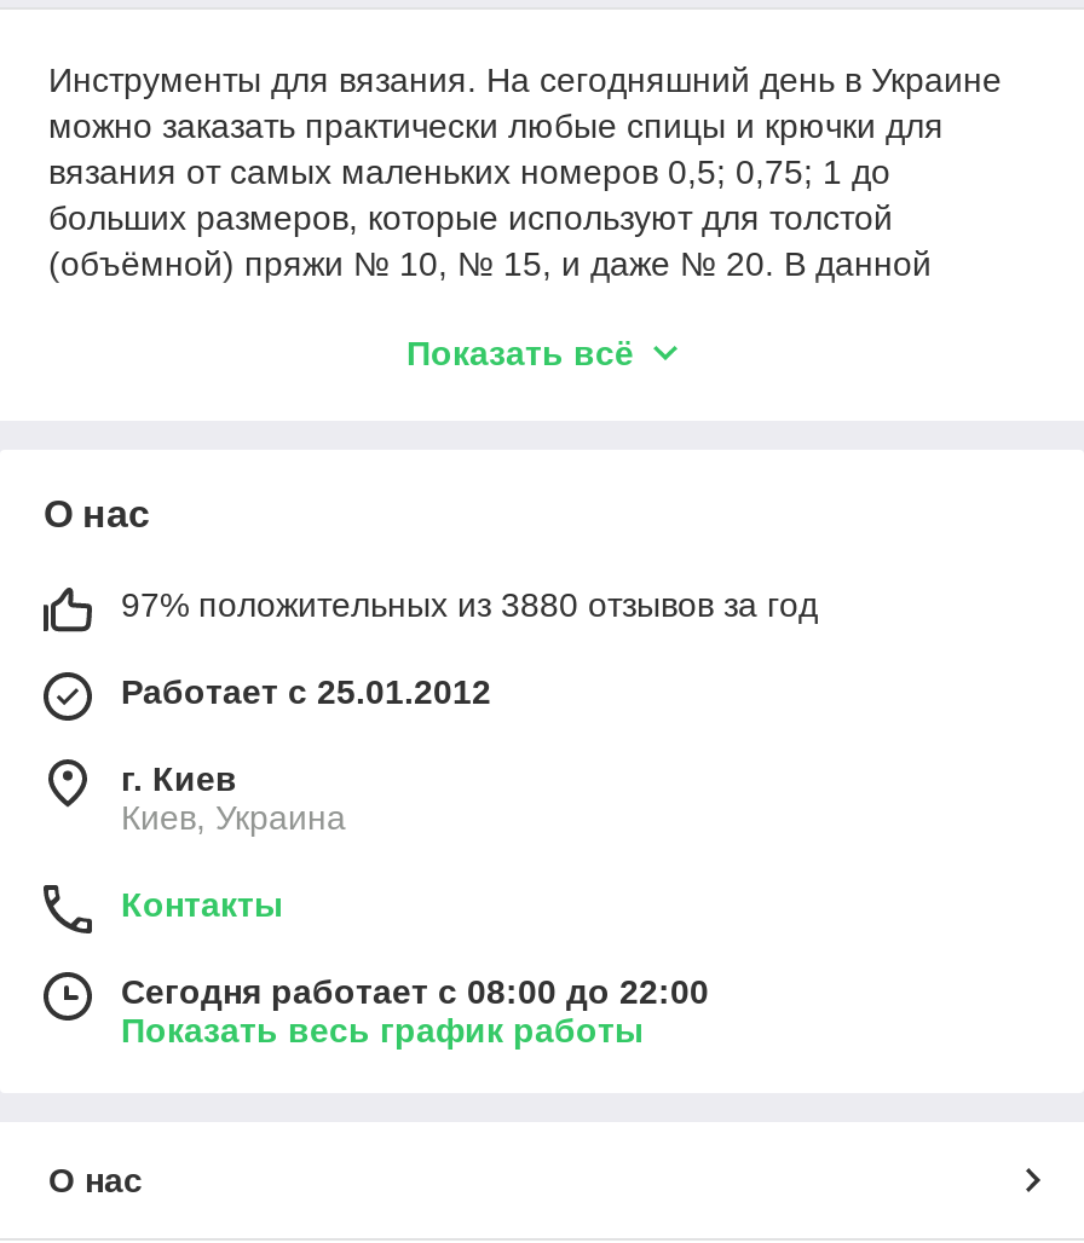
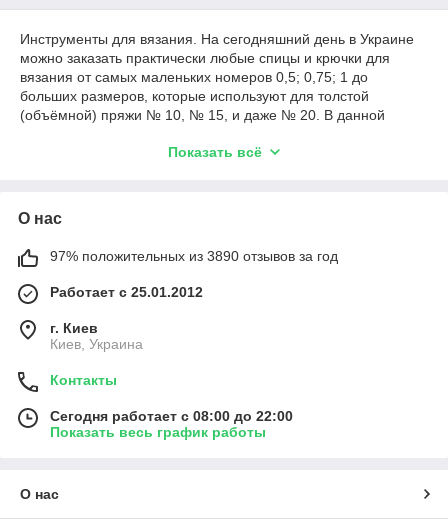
- 97% положительных из 3880 отзывов за год
+ 97% положительных из 3890 отзывов за год
